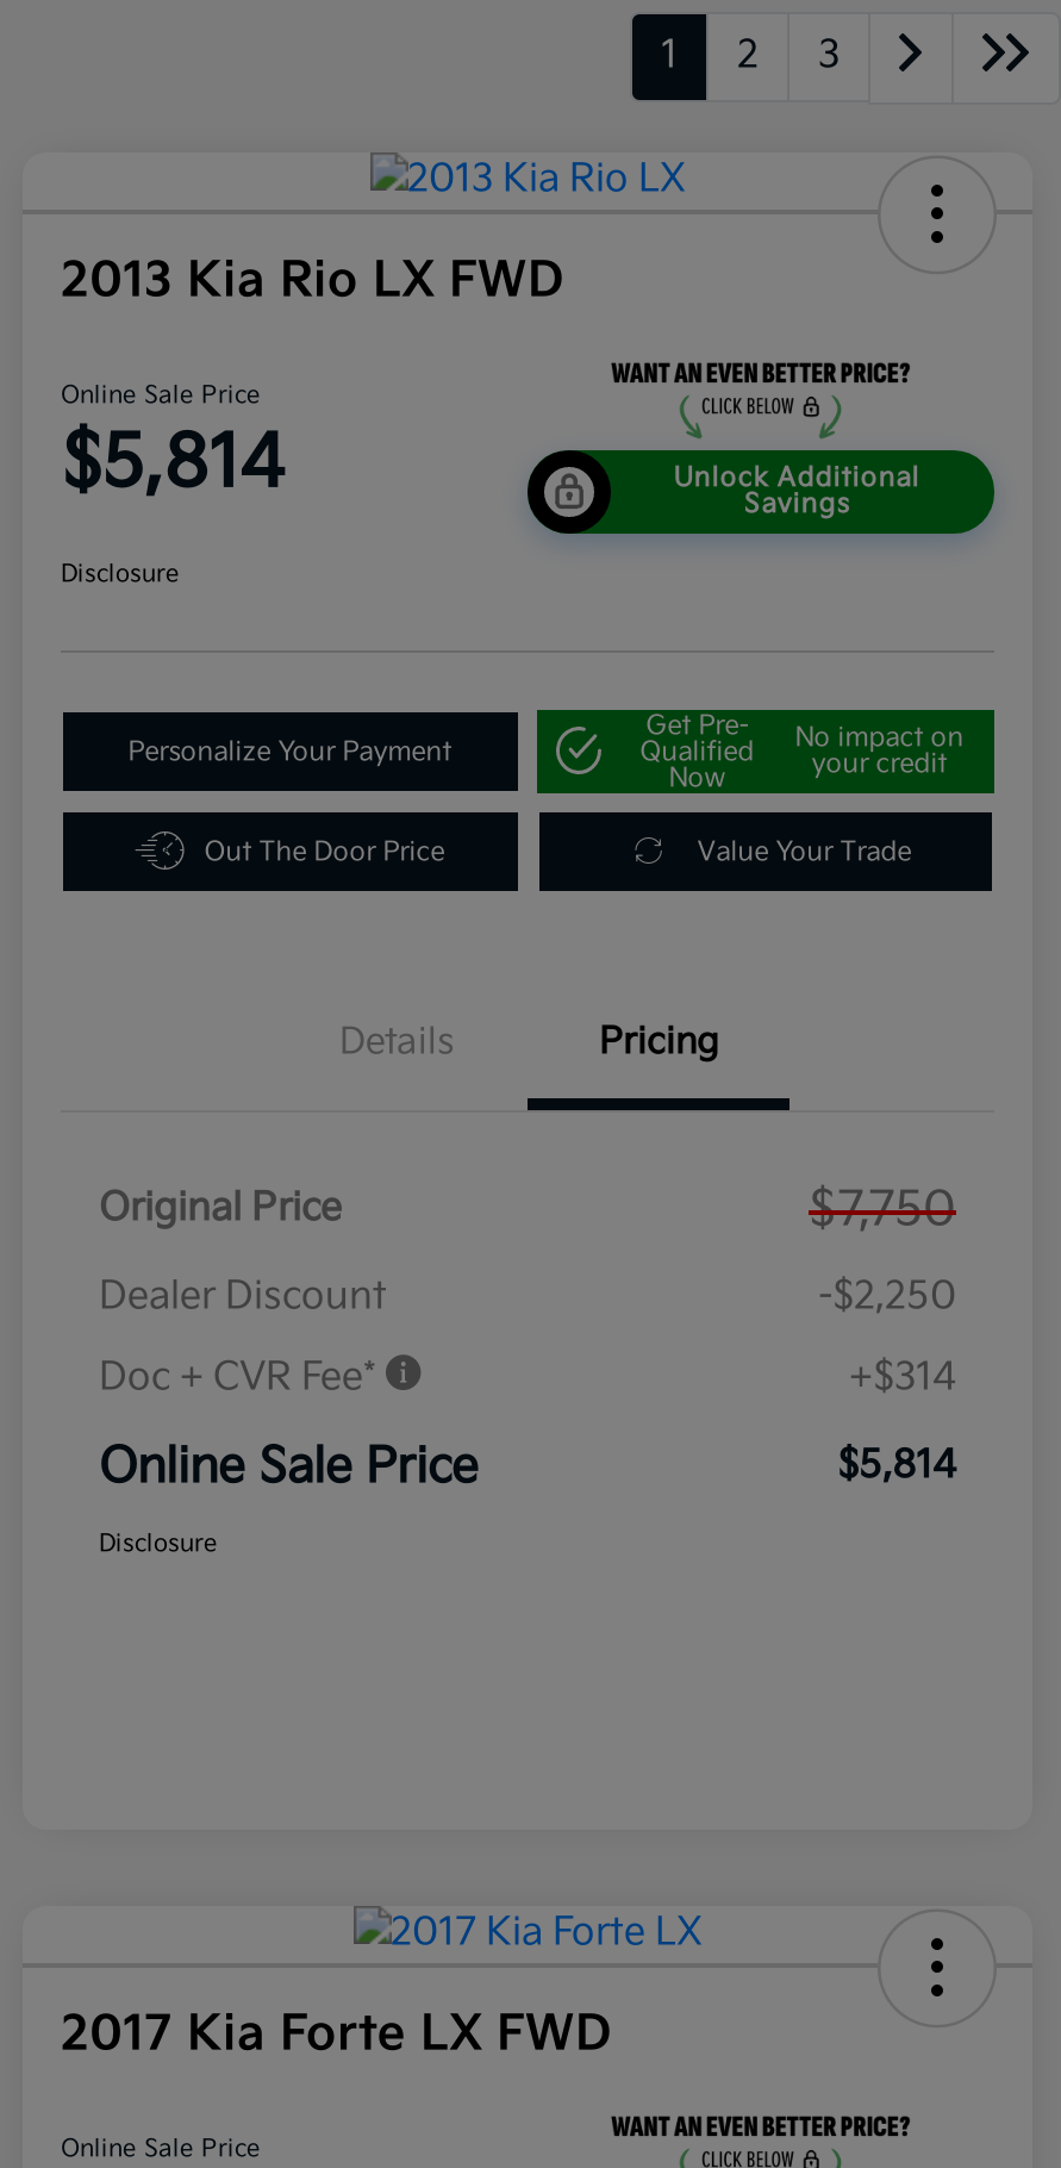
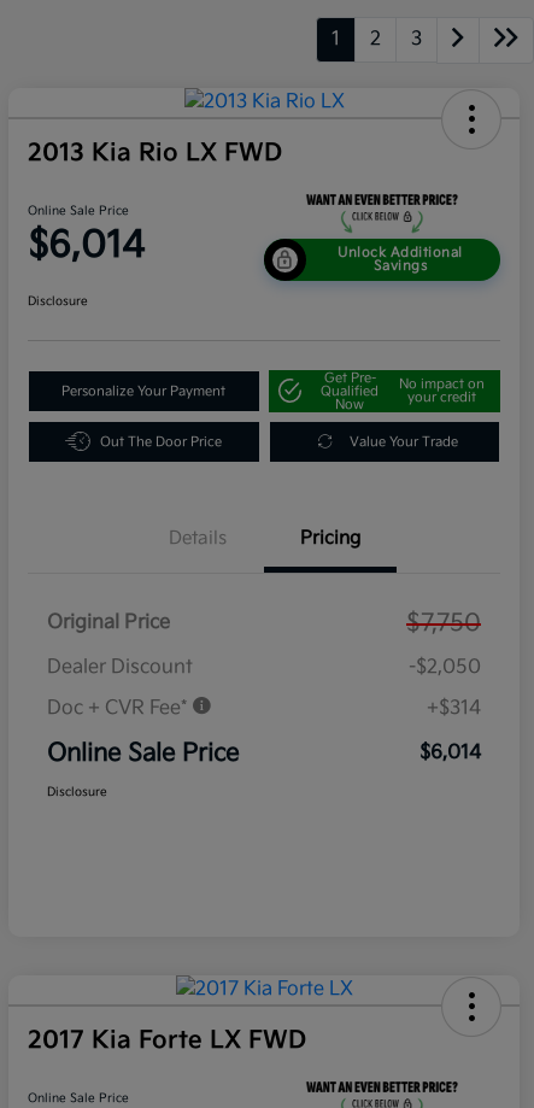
- $5,814
+ $6,014

- -$2,250
+ -$2,050

- $5,814
+ $6,014
